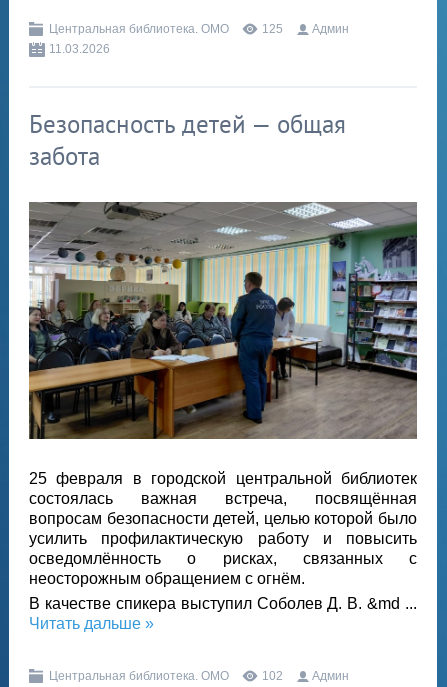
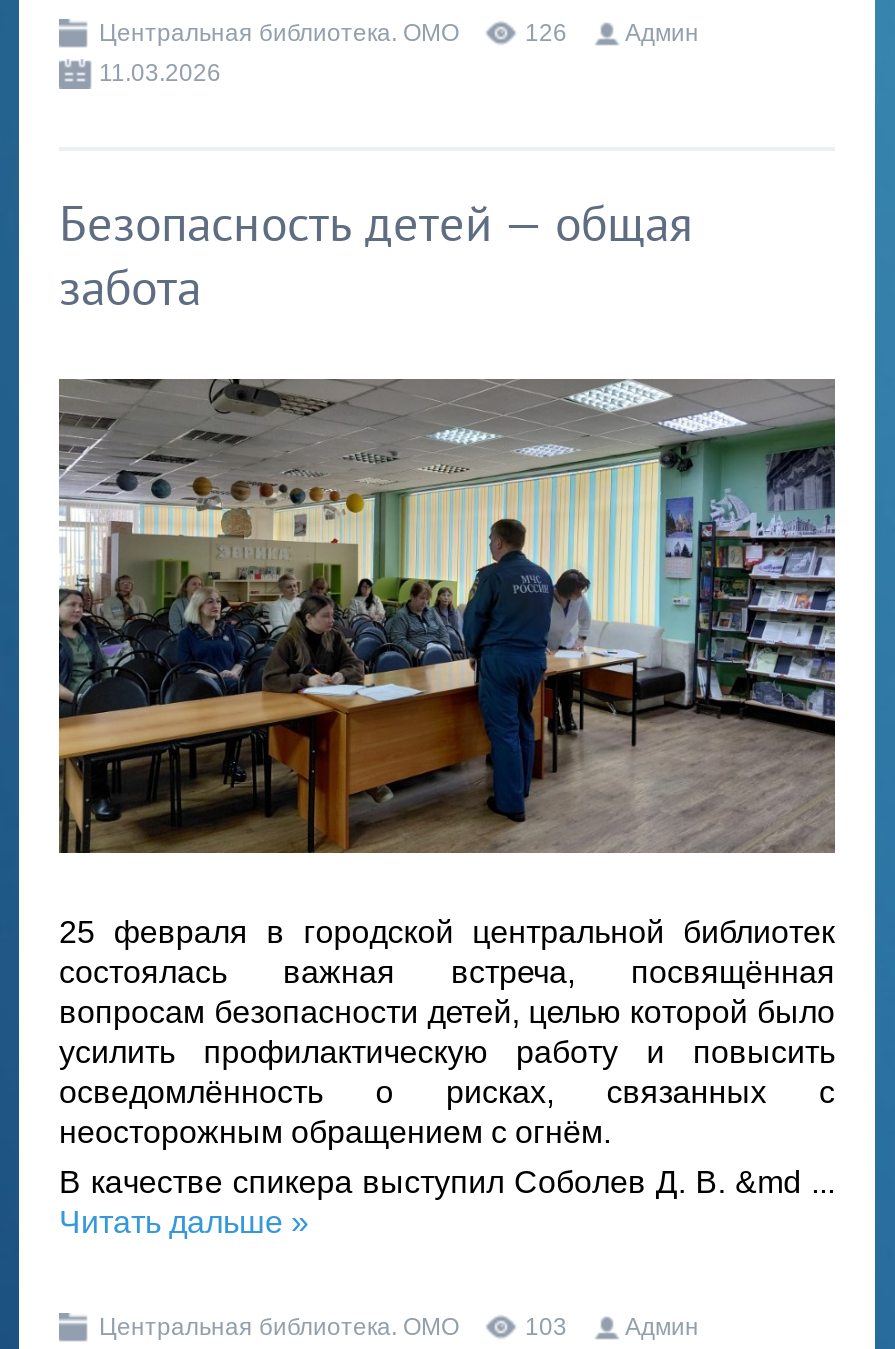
- 125
+ 126

- 102
+ 103
